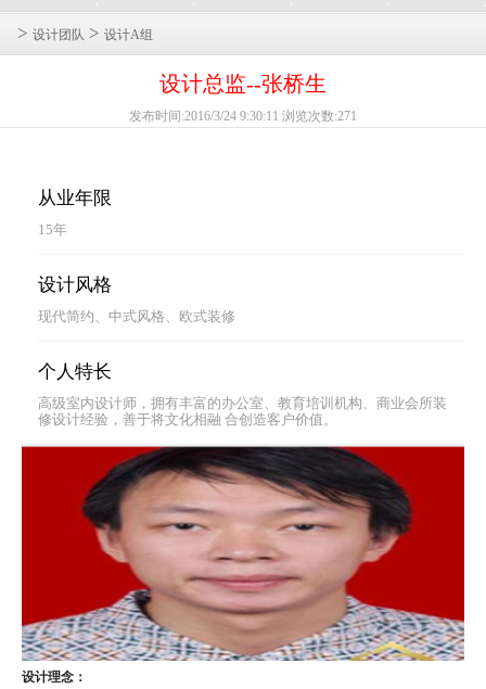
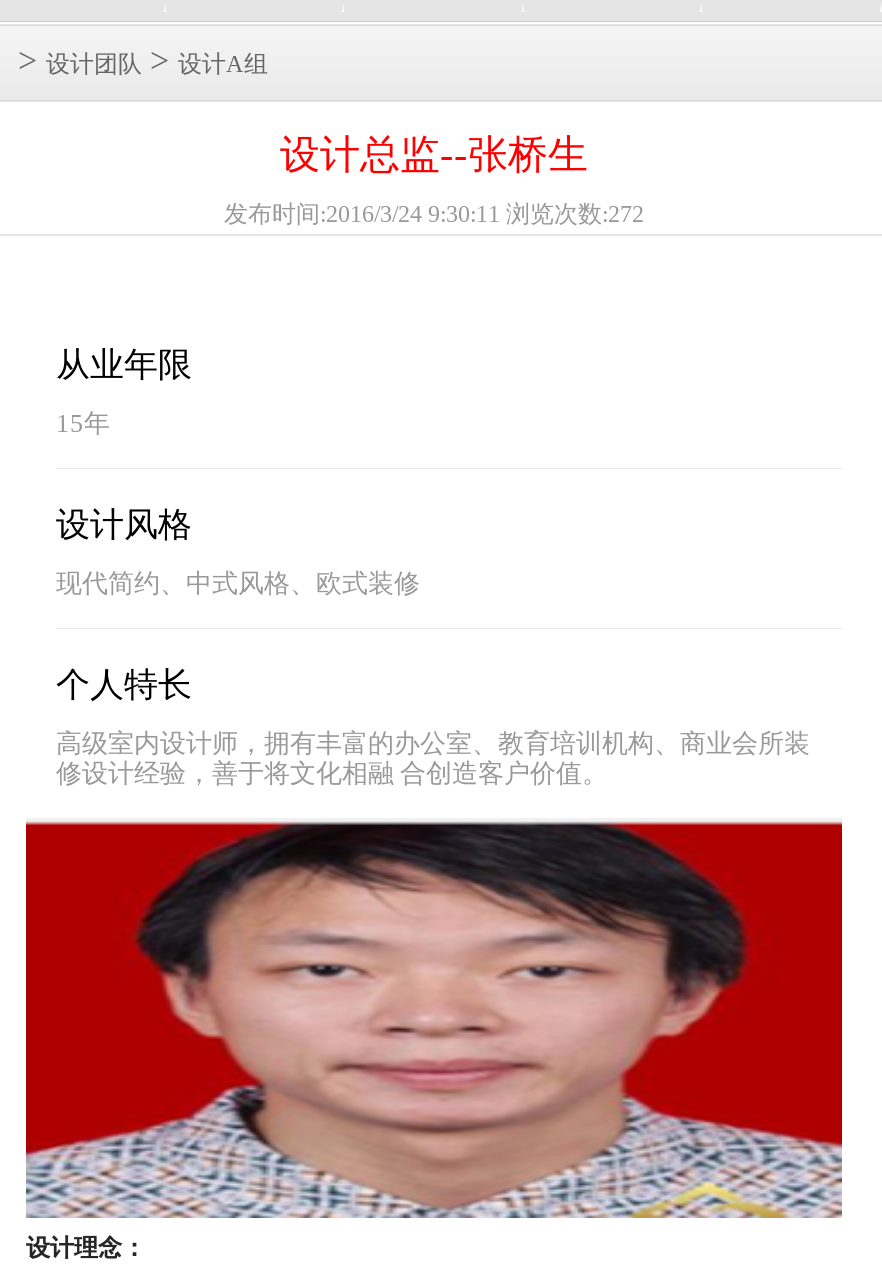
- 发布时间:2016/3/24 9:30:11 浏览次数:271
+ 发布时间:2016/3/24 9:30:11 浏览次数:272
